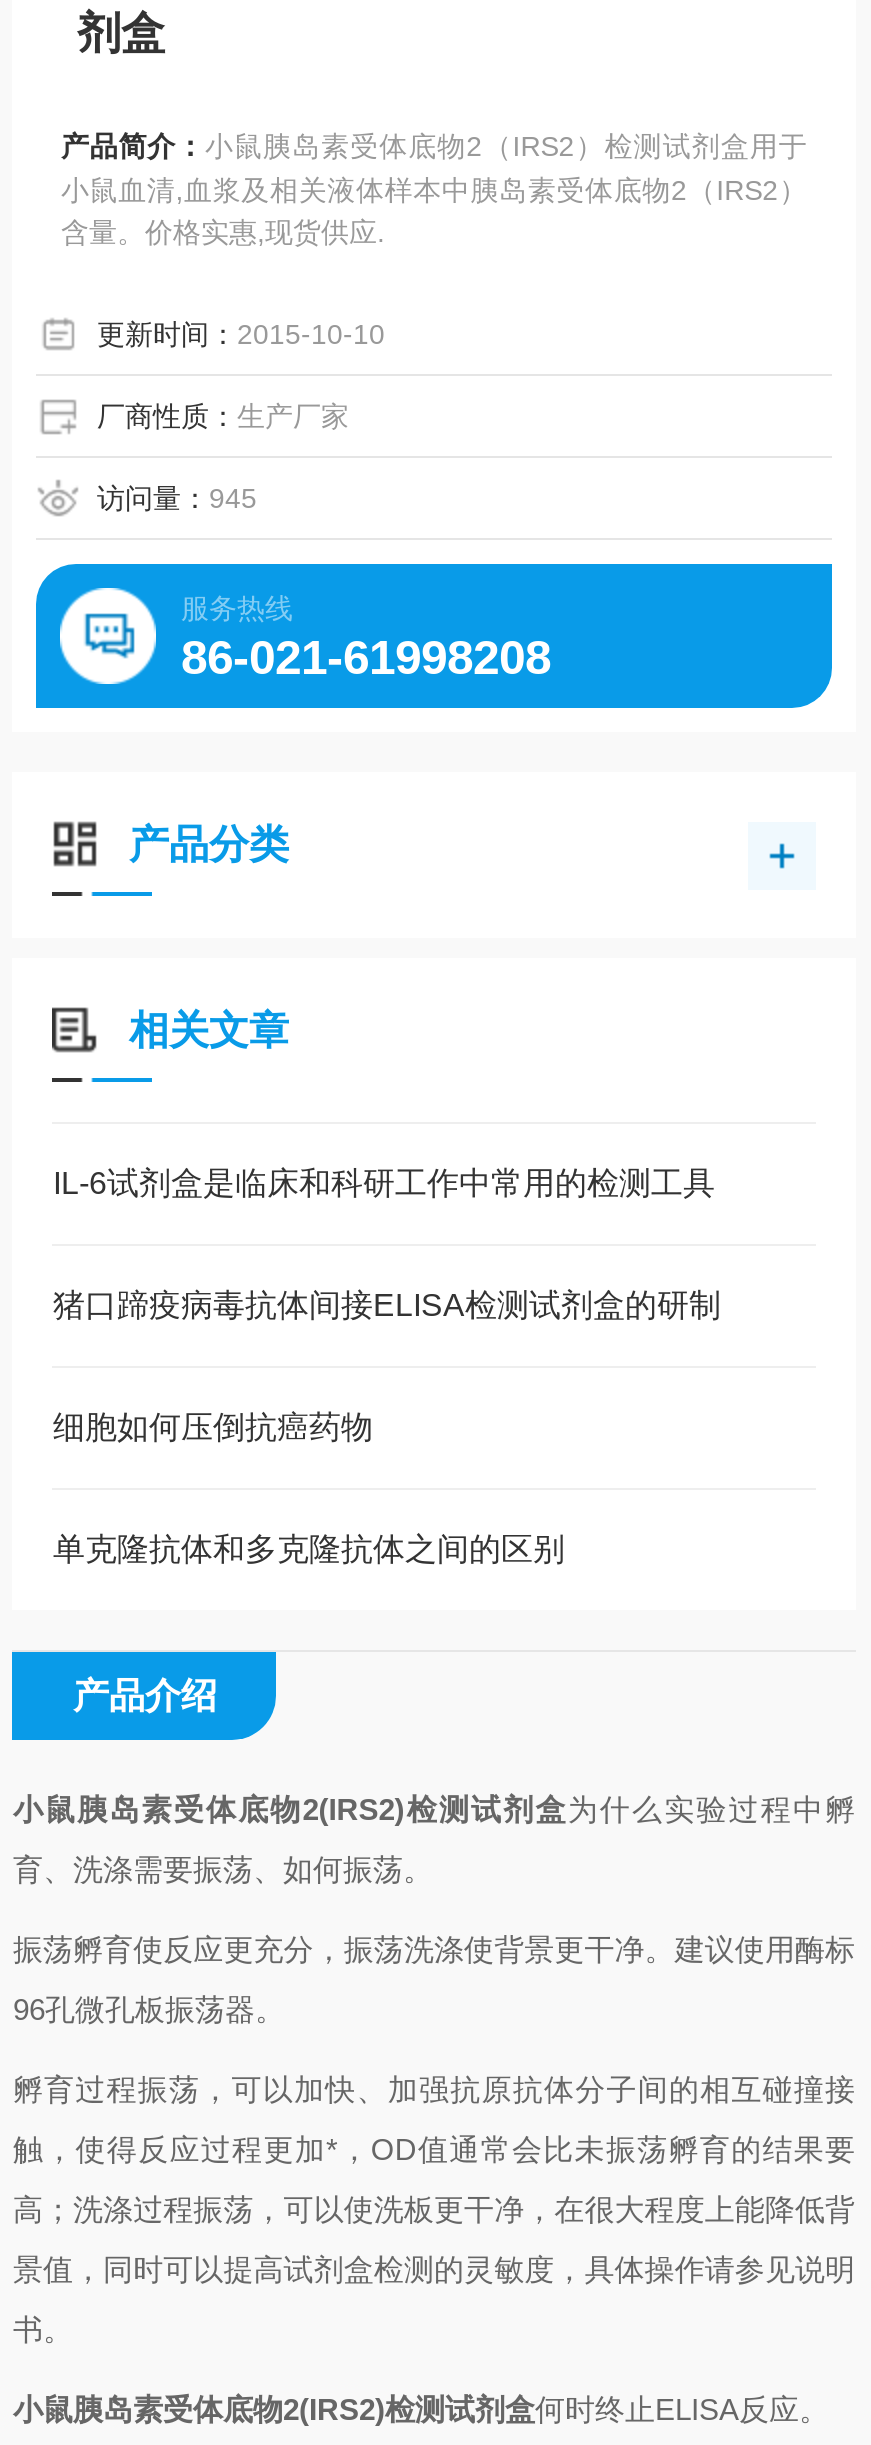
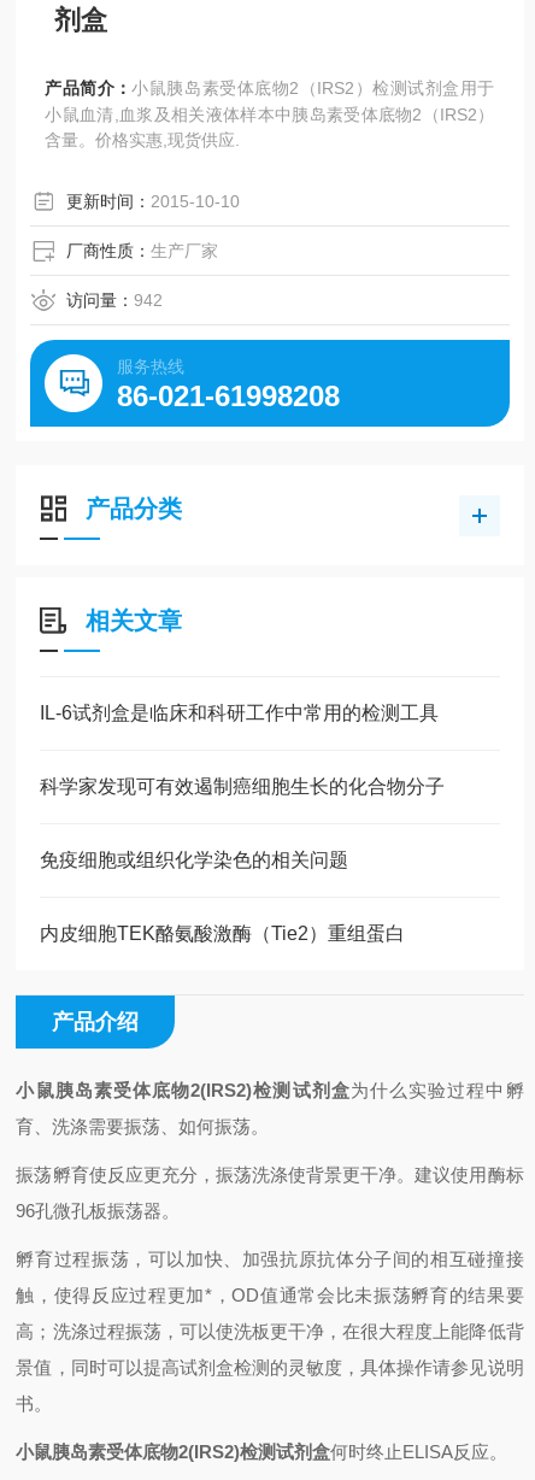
- 访问量：945
+ 访问量：942

- 猪口蹄疫病毒抗体间接ELISA检测试剂盒的研制
+ 科学家发现可有效遏制癌细胞生长的化合物分子

- 细胞如何压倒抗癌药物
+ 免疫细胞或组织化学染色的相关问题

- 单克隆抗体和多克隆抗体之间的区别
+ 内皮细胞TEK酪氨酸激酶（Tie2）重组蛋白
